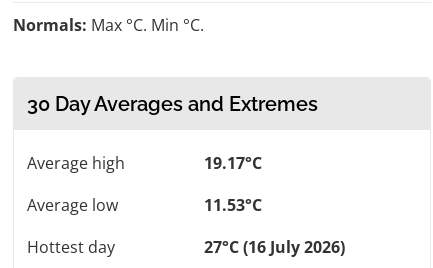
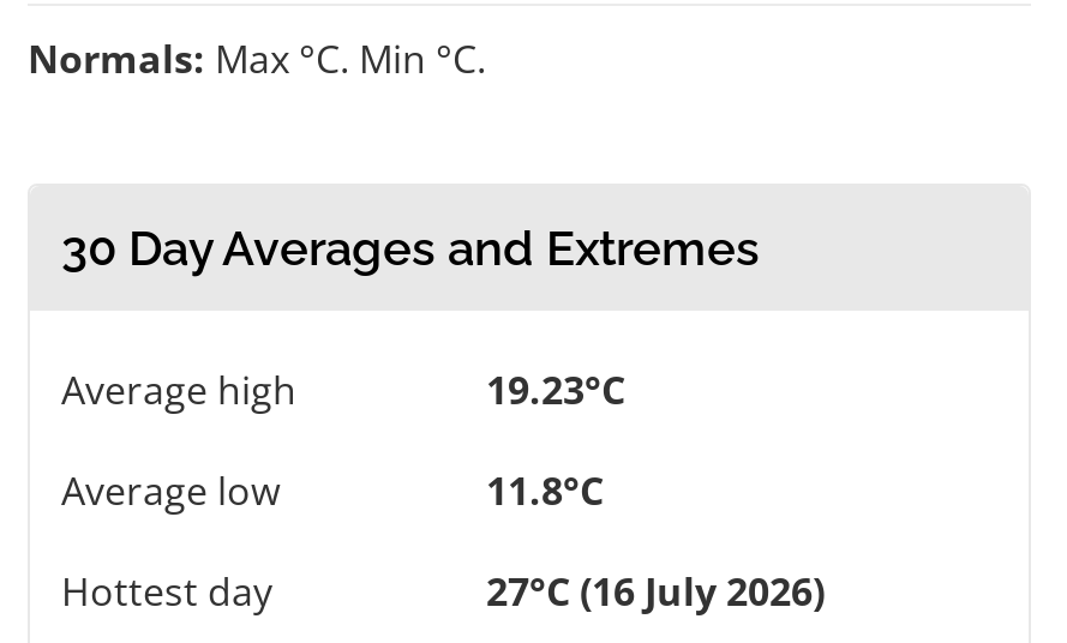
- 19.17°C
+ 19.23°C

- 11.53°C
+ 11.8°C
